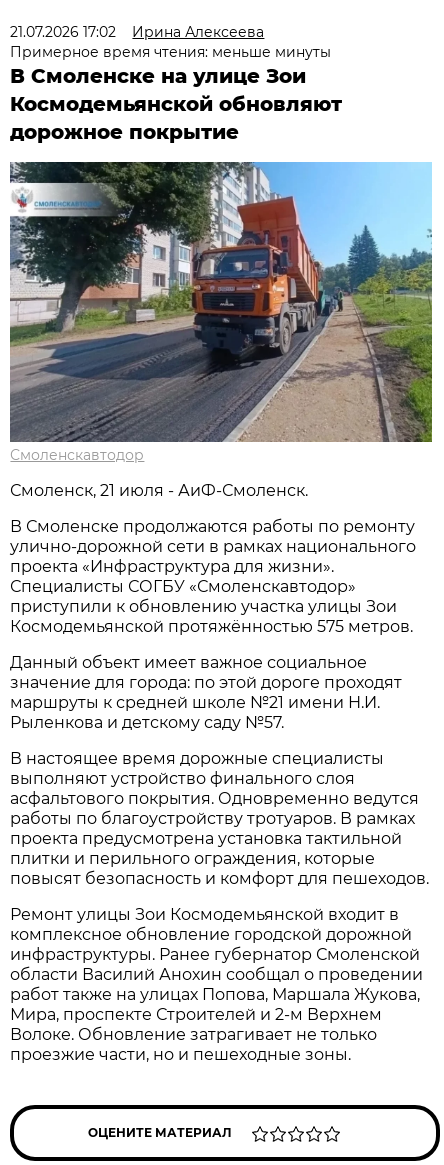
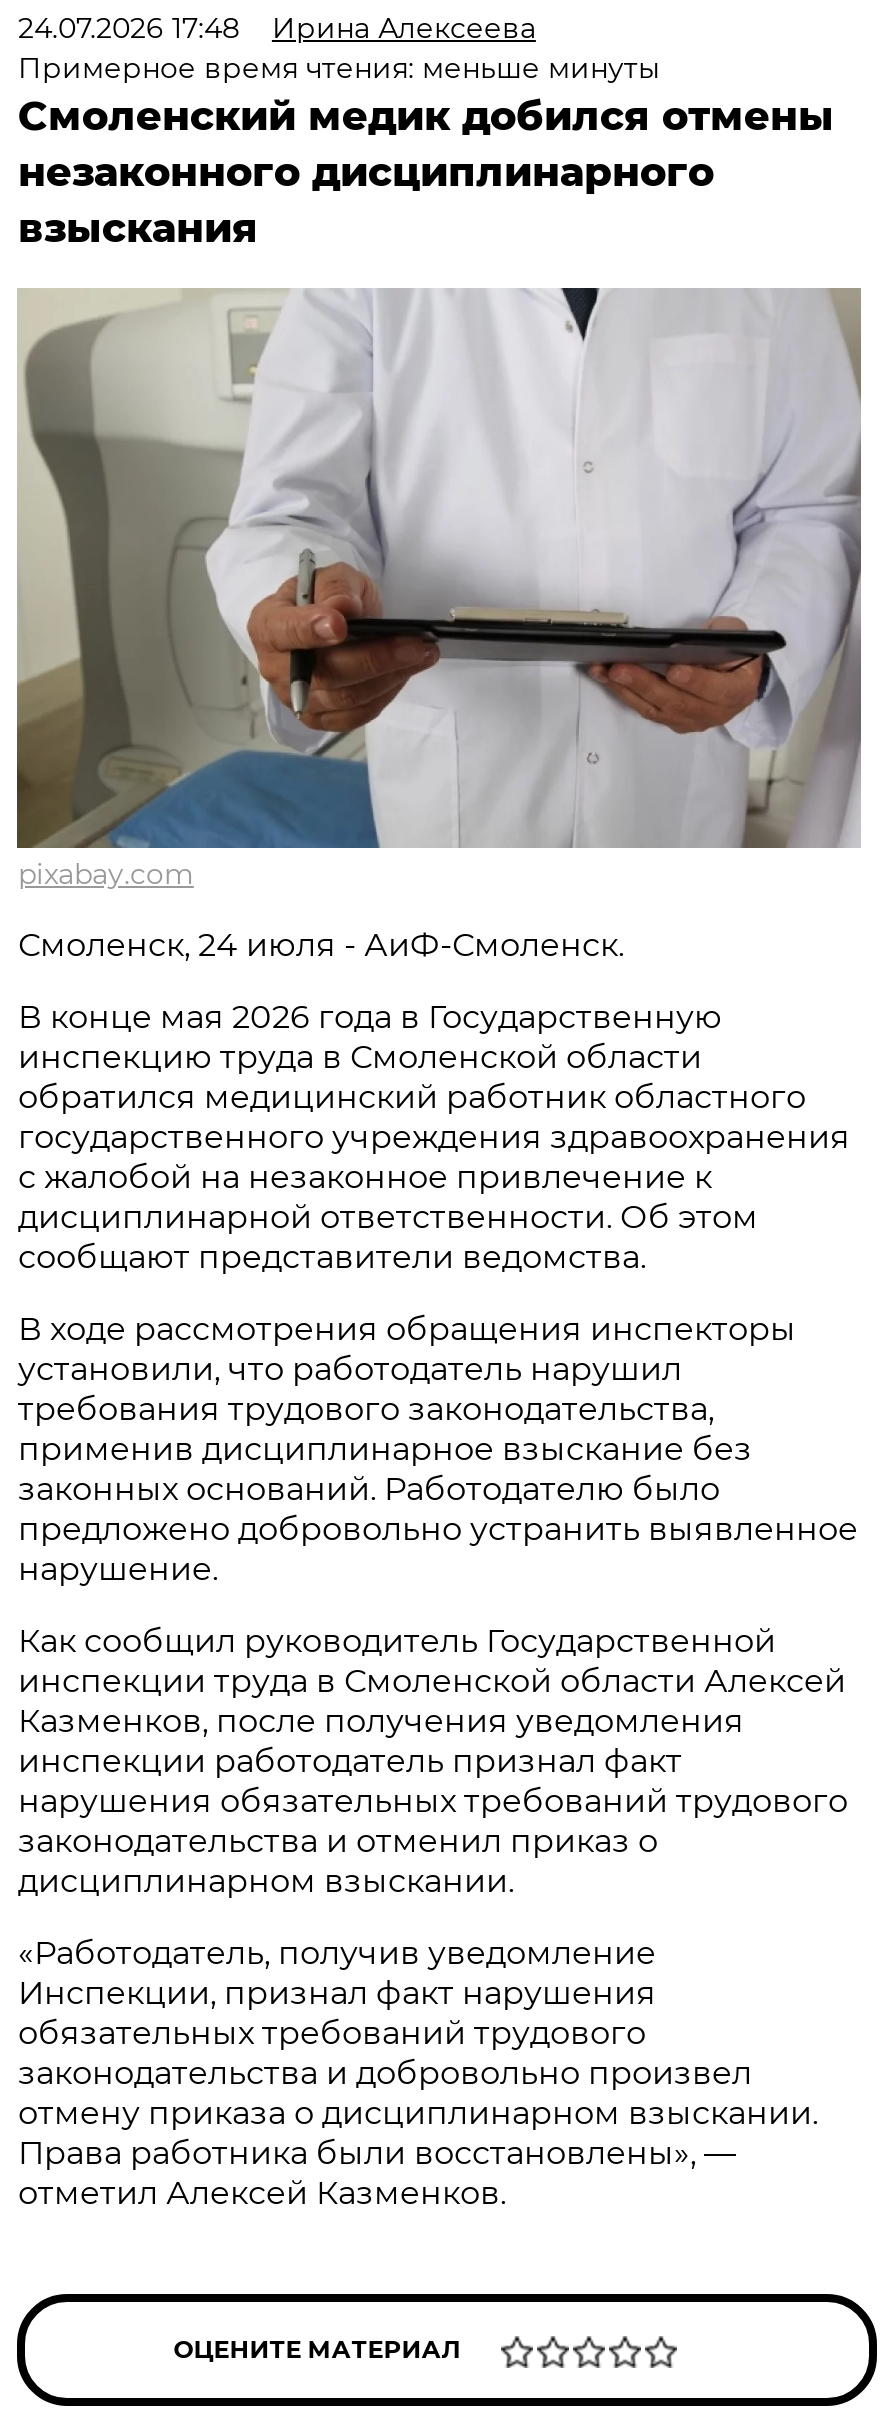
- 21.07.2026 17:02 Ирина Алексеева
+ 24.07.2026 17:48 Ирина Алексеева

- В Смоленске на улице Зои
- Космодемьянской обновляют
- дорожное покрытие
+ Смоленский медик добился отмены
+ незаконного дисциплинарного
+ взыскания

- [image]
- Смоленскавтодор
+ [image]
+ pixabay.com

- Смоленск, 21 июля - АиФ-Смоленск.
+ Смоленск, 24 июля - АиФ-Смоленск.

- В Смоленске продолжаются работы по ремонту
- улично-дорожной сети в рамках национального
- проекта «Инфраструктура для жизни».
- Специалисты СОГБУ «Смоленскавтодор»
- приступили к обновлению участка улицы Зои
- Космодемьянской протяжённостью 575 метров.
+ В конце мая 2026 года в Государственную
+ инспекцию труда в Смоленской области
+ обратился медицинский работник областного
+ государственного учреждения здравоохранения
+ с жалобой на незаконное привлечение к
+ дисциплинарной ответственности. Об этом
+ сообщают представители ведомства.

- Данный объект имеет важное социальное
- значение для города: по этой дороге проходят
- маршруты к средней школе №21 имени Н.И.
- Рыленкова и детскому саду №57.
+ В ходе рассмотрения обращения инспекторы
+ установили, что работодатель нарушил
+ требования трудового законодательства,
+ применив дисциплинарное взыскание без
+ законных оснований. Работодателю было
+ предложено добровольно устранить выявленное
+ нарушение.

- В настоящее время дорожные специалисты
- выполняют устройство финального слоя
- асфальтового покрытия. Одновременно ведутся
- работы по благоустройству тротуаров. В рамках
- проекта предусмотрена установка тактильной
- плитки и перильного ограждения, которые
- повысят безопасность и комфорт для пешеходов.
+ Как сообщил руководитель Государственной
+ инспекции труда в Смоленской области Алексей
+ Казменков, после получения уведомления
+ инспекции работодатель признал факт
+ нарушения обязательных требований трудового
+ законодательства и отменил приказ о
+ дисциплинарном взыскании.

- Ремонт улицы Зои Космодемьянской входит в
- комплексное обновление городской дорожной
- инфраструктуры. Ранее губернатор Смоленской
- области Василий Анохин сообщал о проведении
- работ также на улицах Попова, Маршала Жукова,
- Мира, проспекте Строителей и 2-м Верхнем
- Волоке. Обновление затрагивает не только
- проезжие части, но и пешеходные зоны.
+ «Работодатель, получив уведомление
+ Инспекции, признал факт нарушения
+ обязательных требований трудового
+ законодательства и добровольно произвел
+ отмену приказа о дисциплинарном взыскании.
+ Права работника были восстановлены», —
+ отметил Алексей Казменков.
